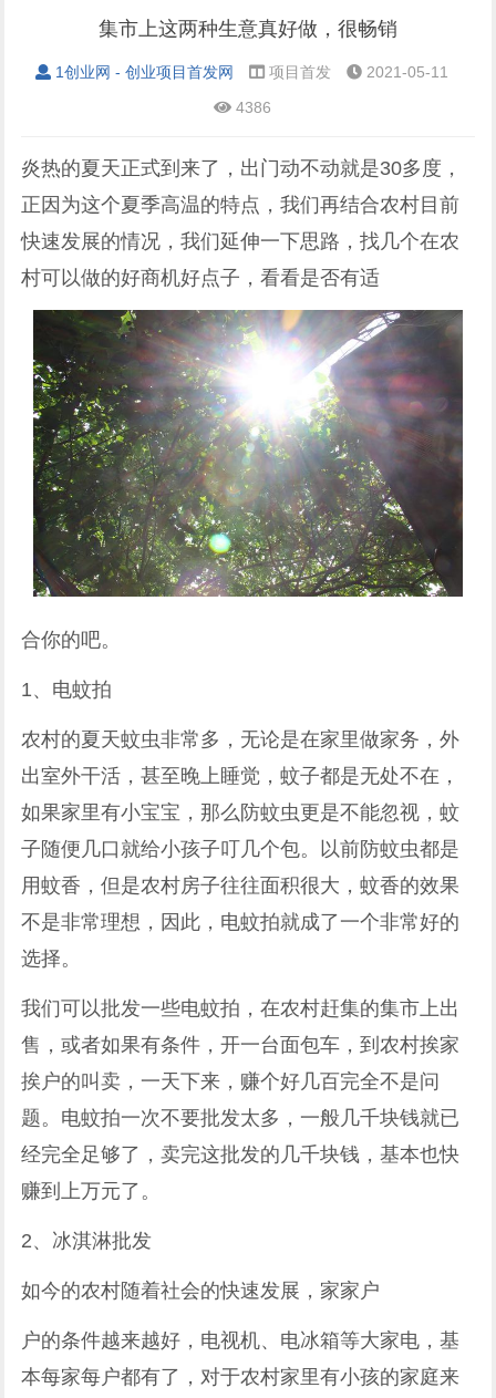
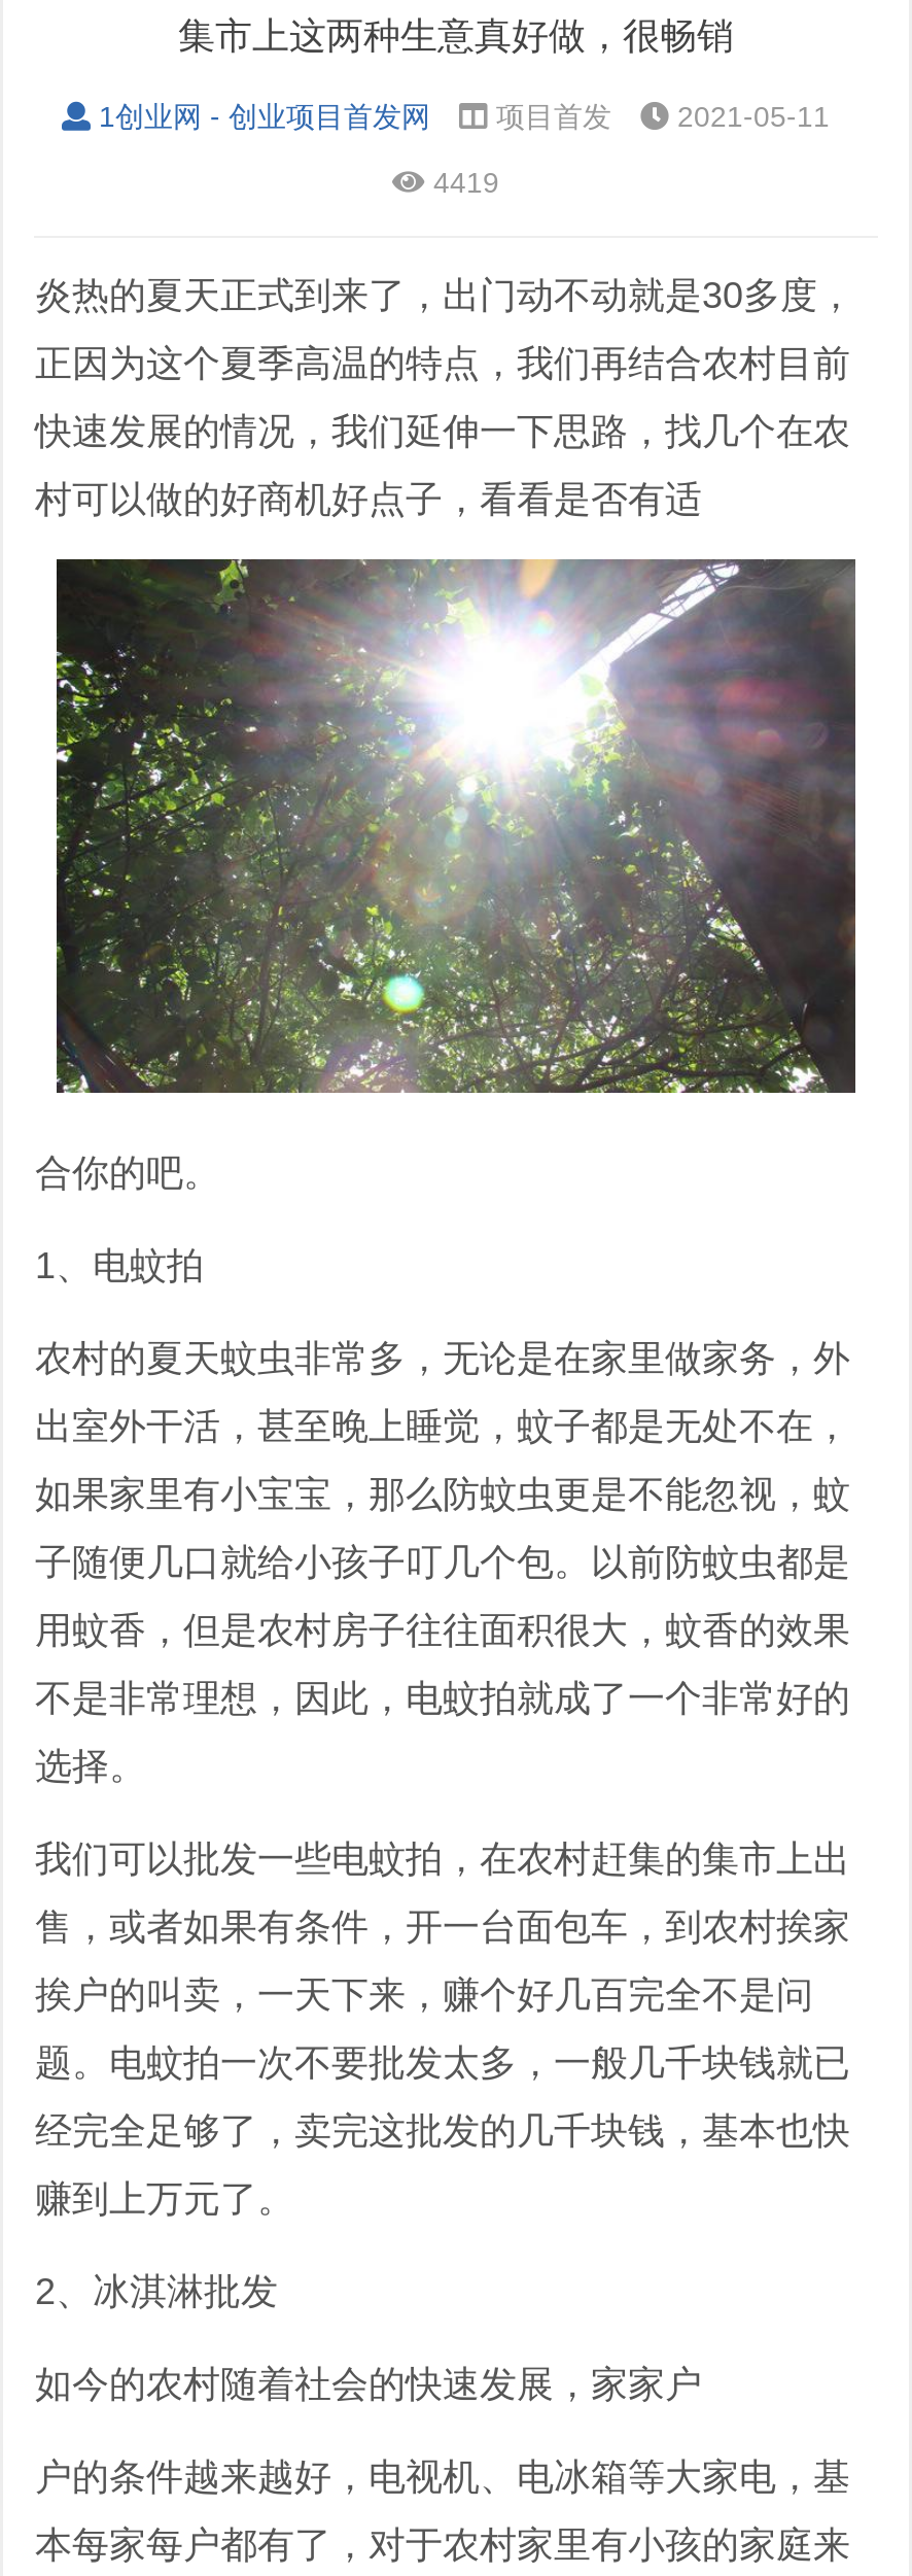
- 4386
+ 4419
